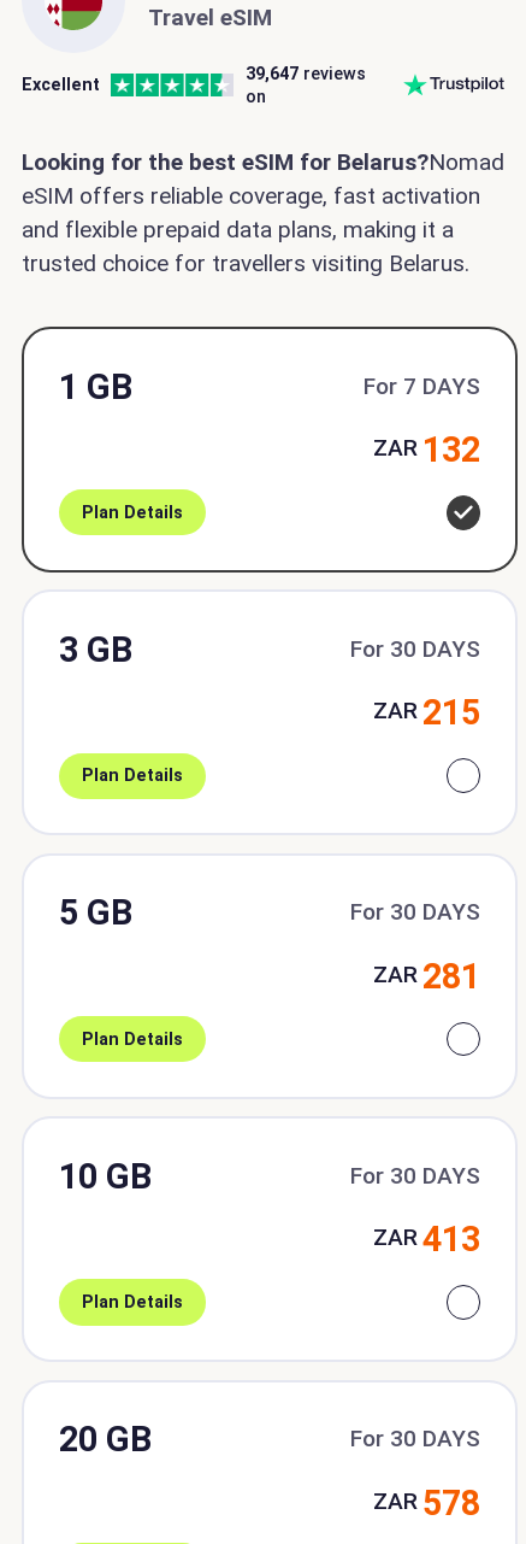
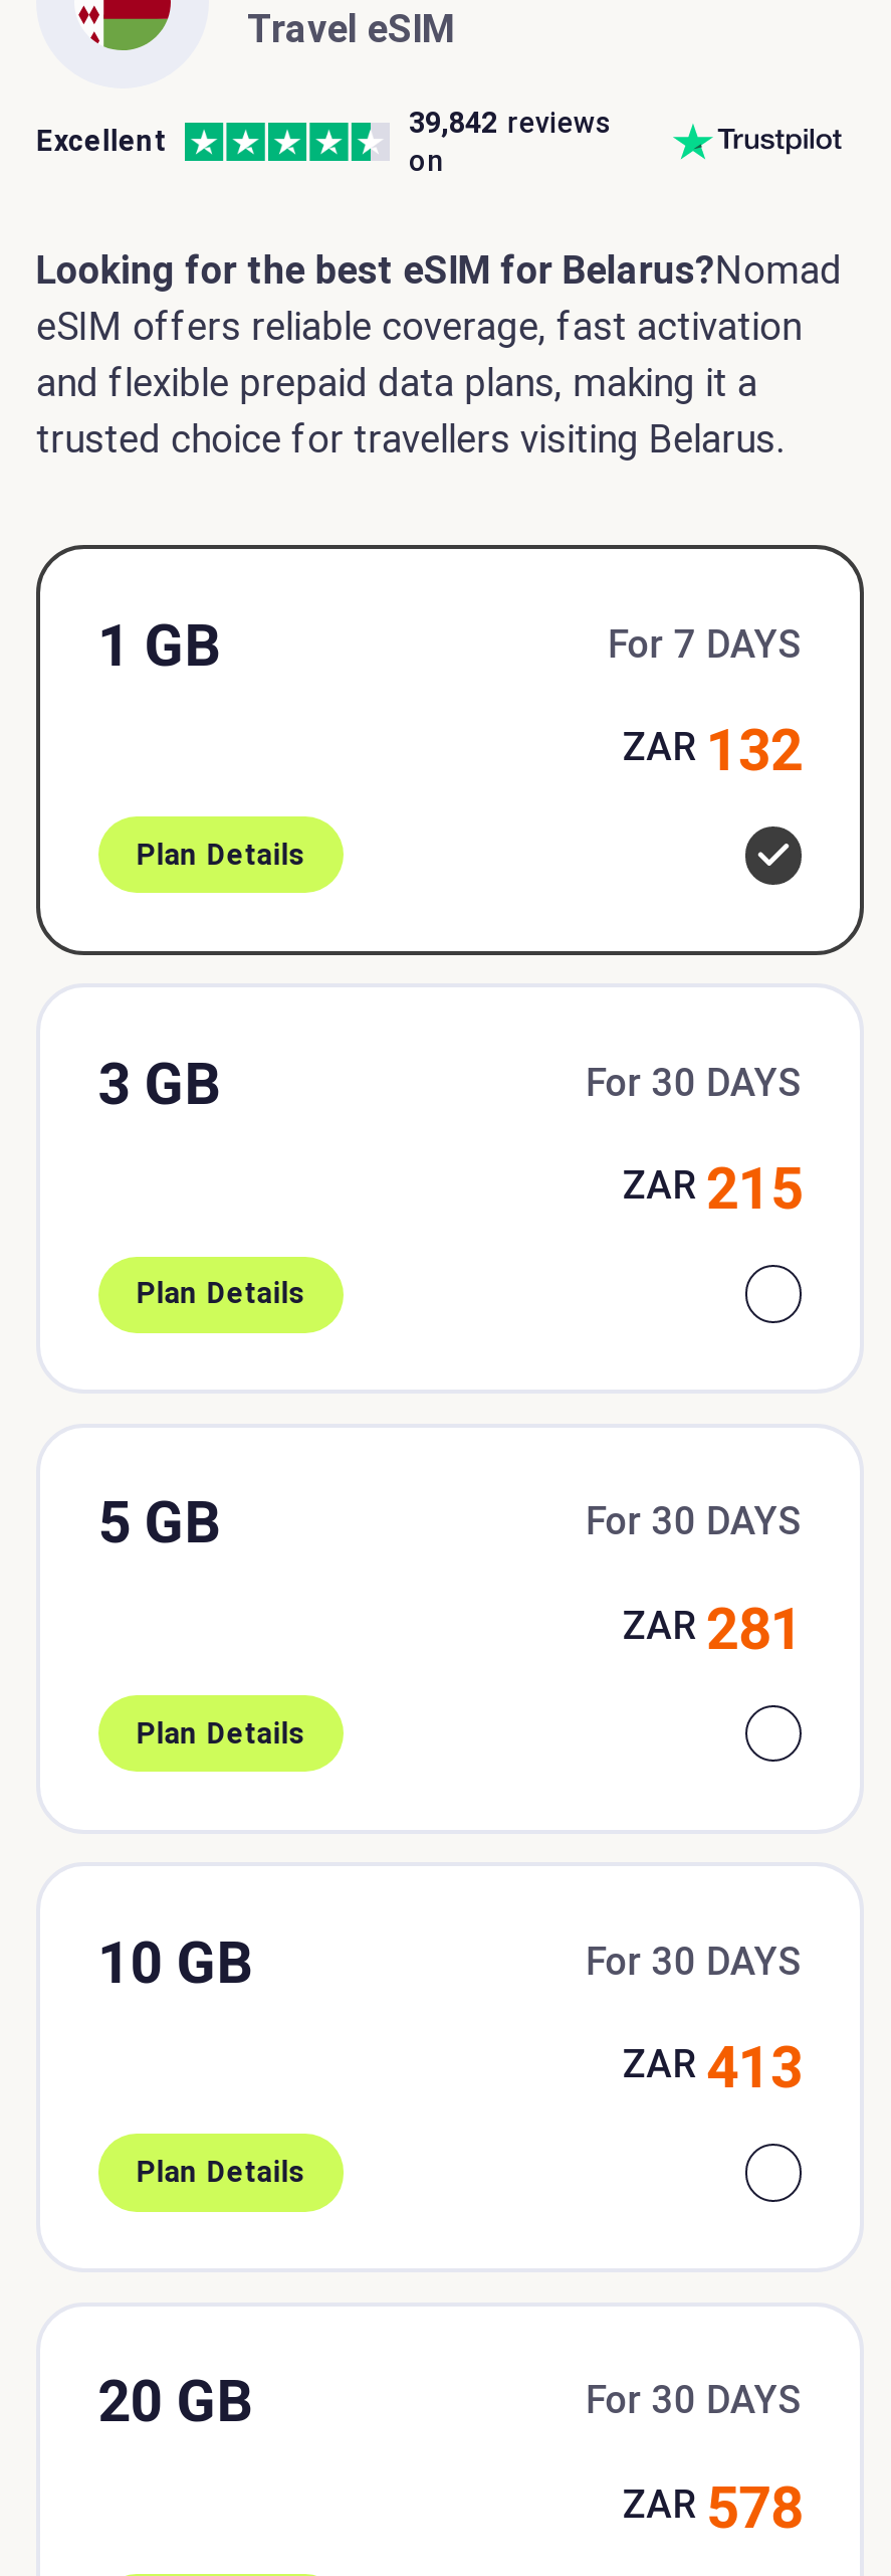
- 39,647 reviews
+ 39,842 reviews
